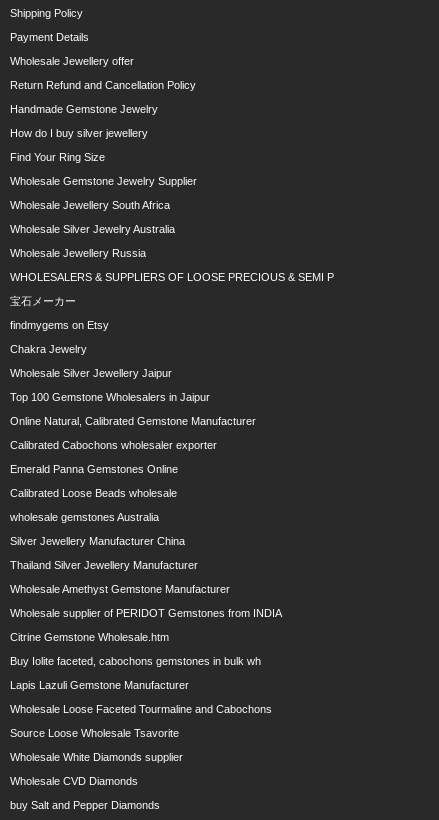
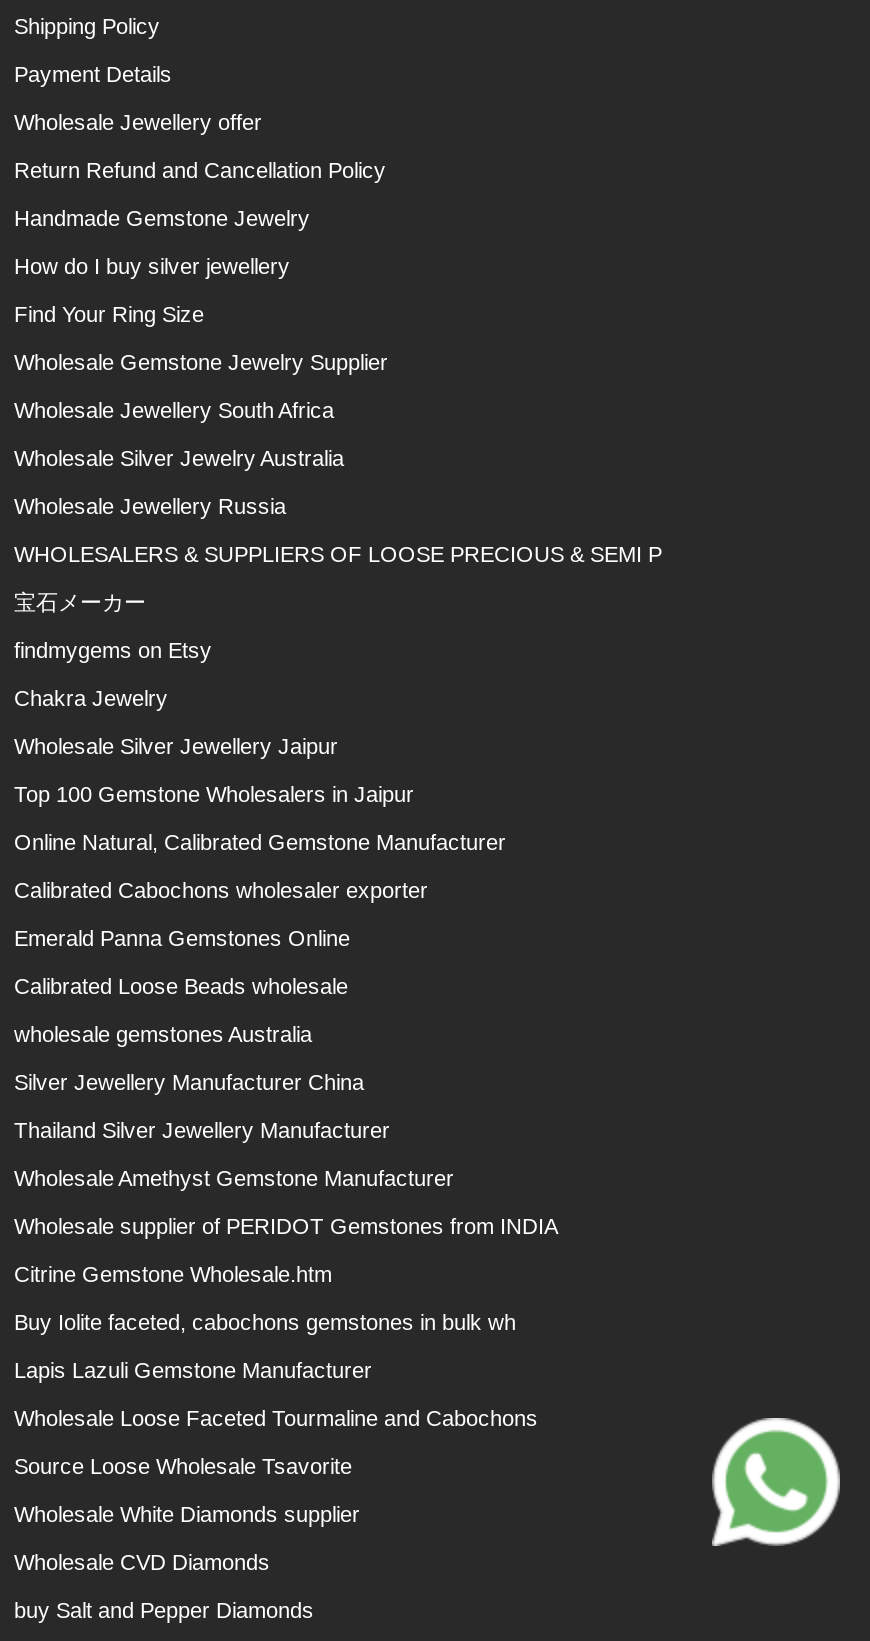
+ [image]
